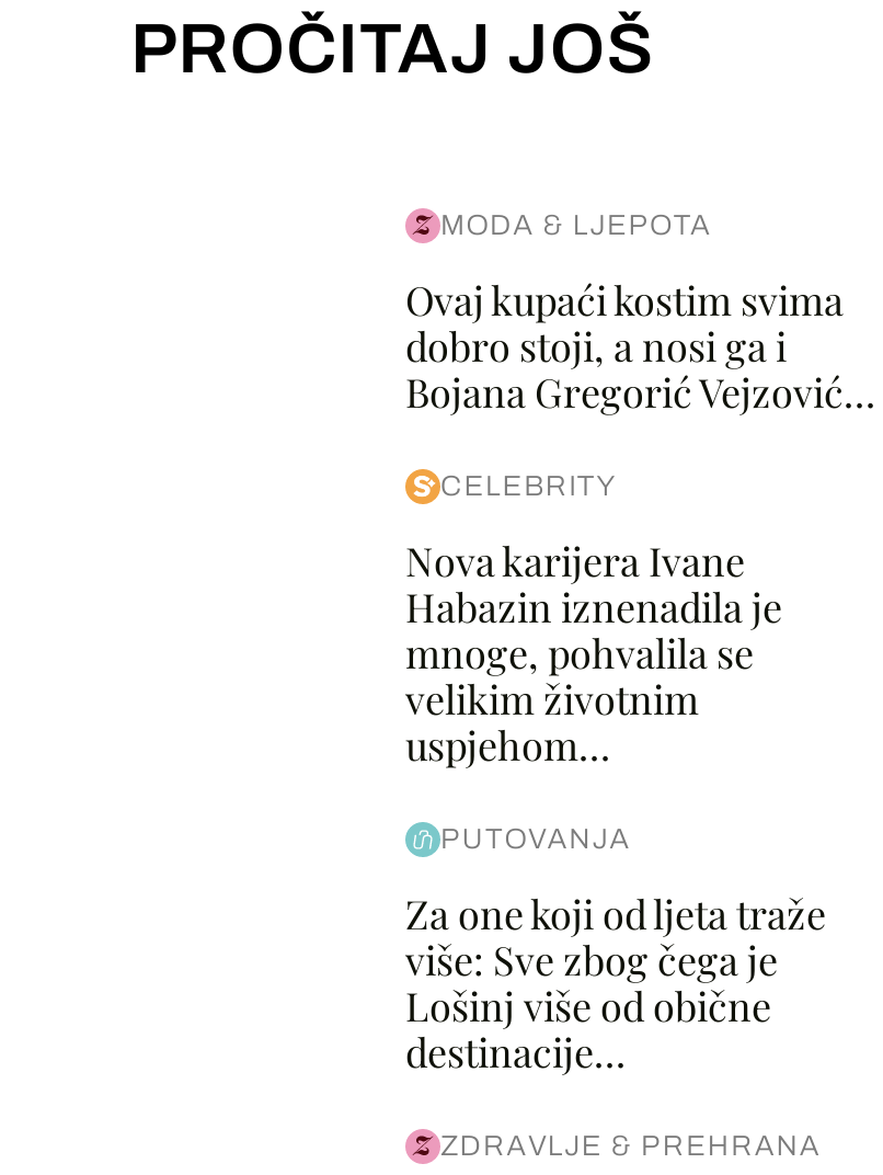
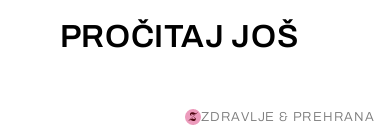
- MODA & LJEPOTA
- Ovaj kupaći kostim svima
- dobro stoji, a nosi ga i
- Bojana Gregorić Vejzović...
- CELEBRITY
- Nova karijera Ivane
- Habazin iznenadila je
- mnoge, pohvalila se
- velikim životnim
- uspjehom...
- PUTOVANJA
- Za one koji od ljeta traže
- više: Sve zbog čega je
- Lošinj više od obične
- destinacije...
